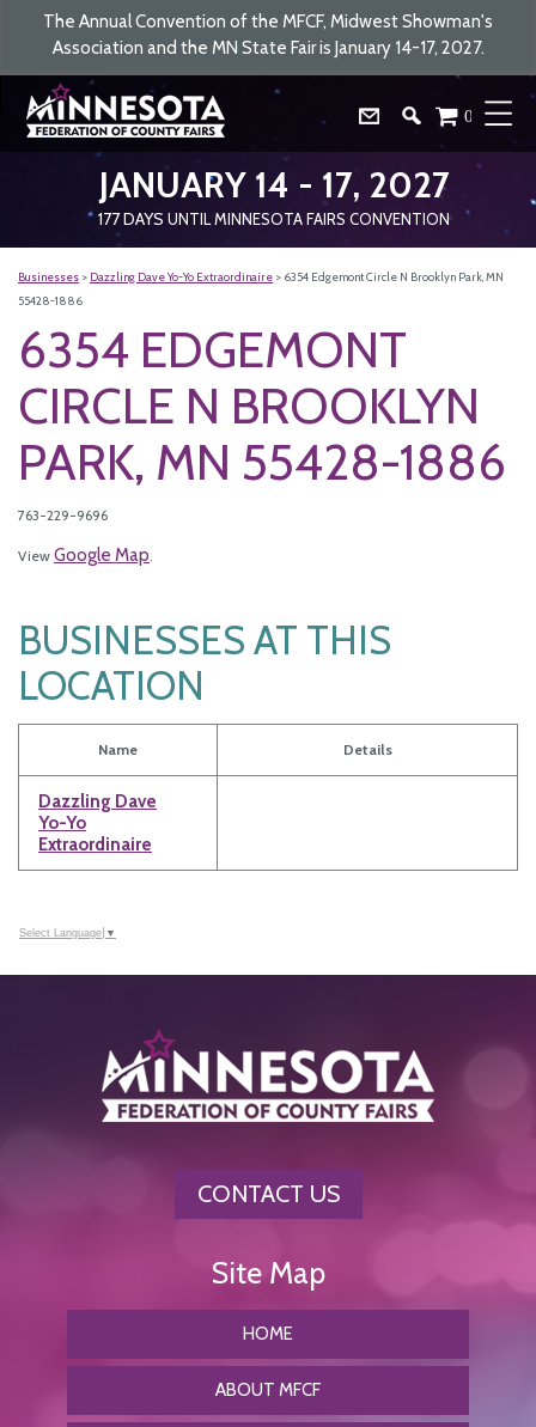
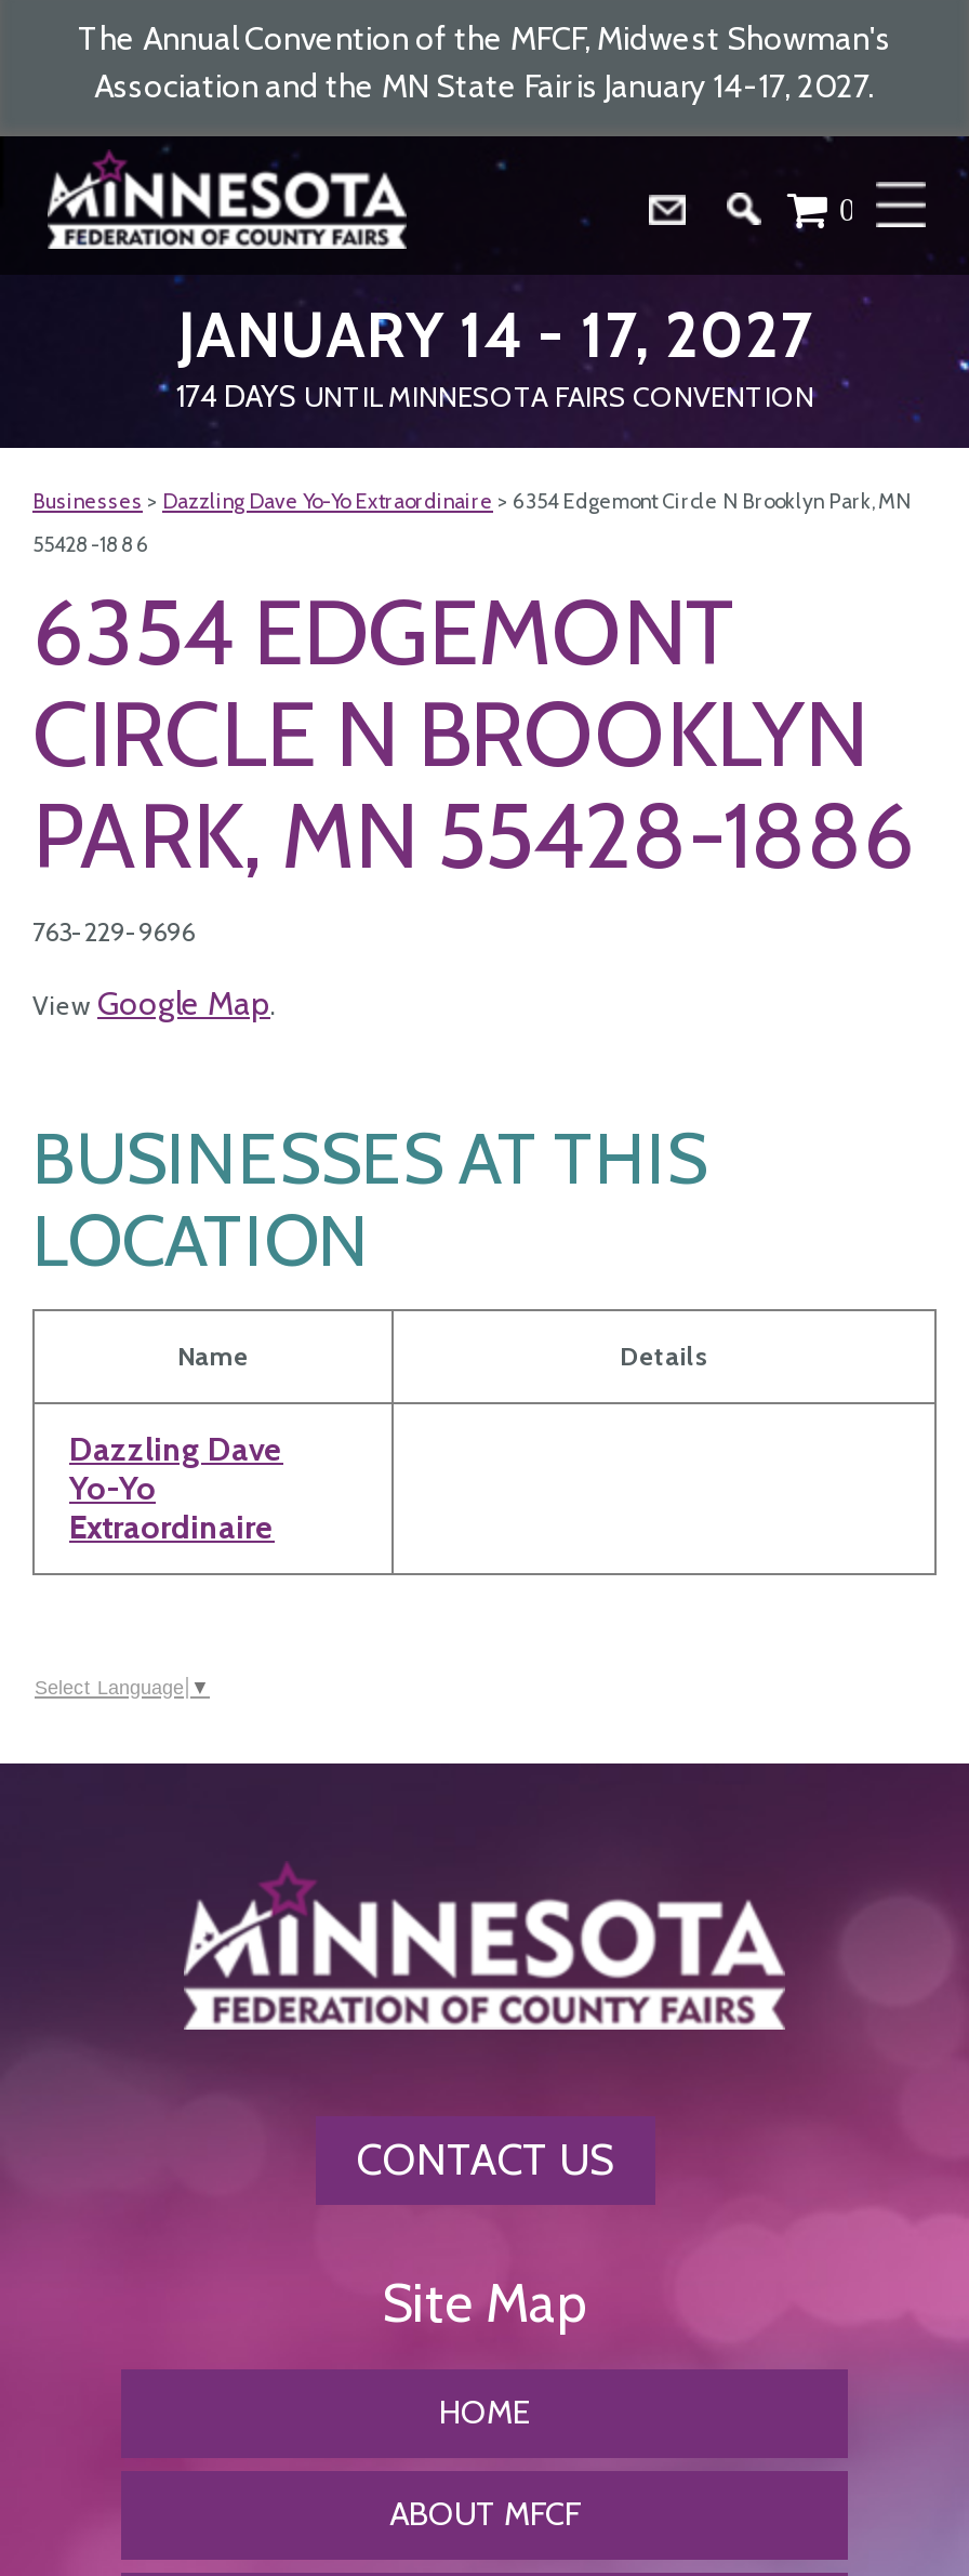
- 177 DAYS UNTIL MINNESOTA FAIRS CONVENTION
+ 174 DAYS UNTIL MINNESOTA FAIRS CONVENTION
